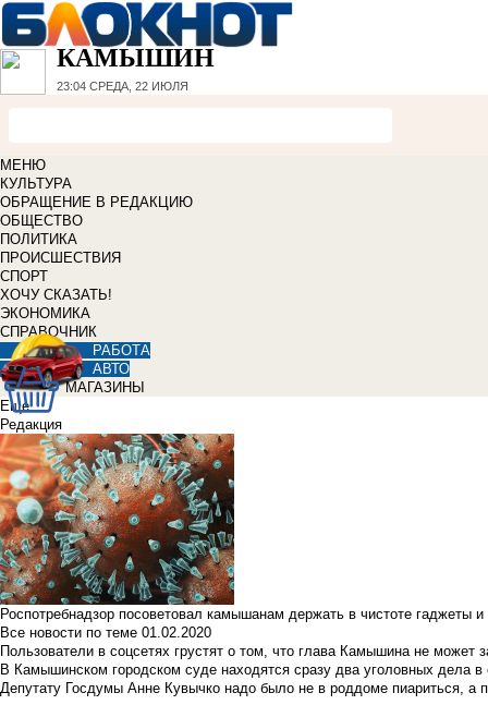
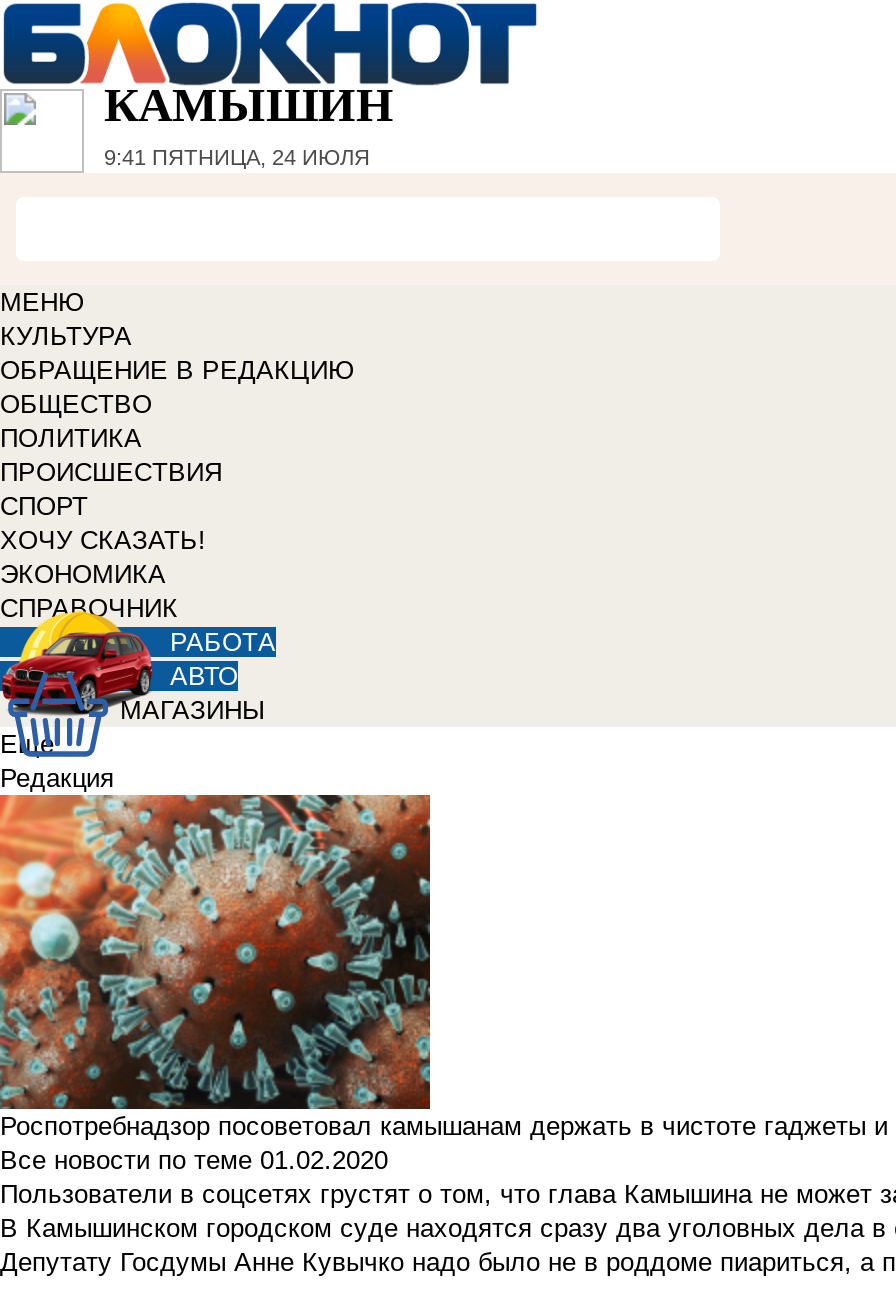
- 23:04 СРЕДА, 22 ИЮЛЯ
+ 9:41 ПЯТНИЦА, 24 ИЮЛЯ
